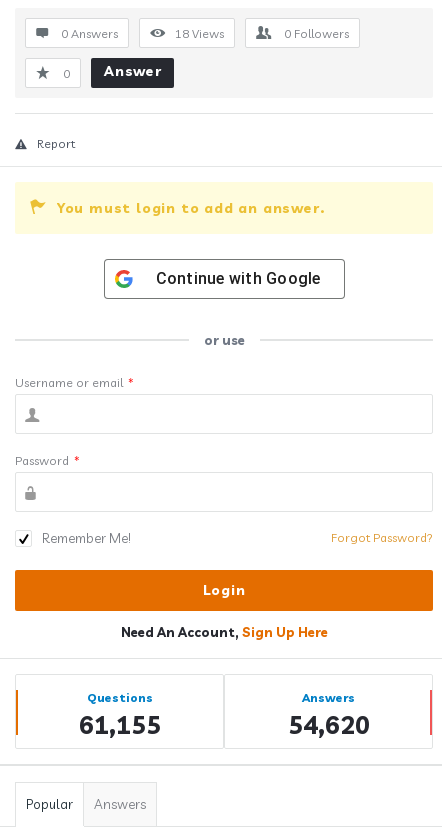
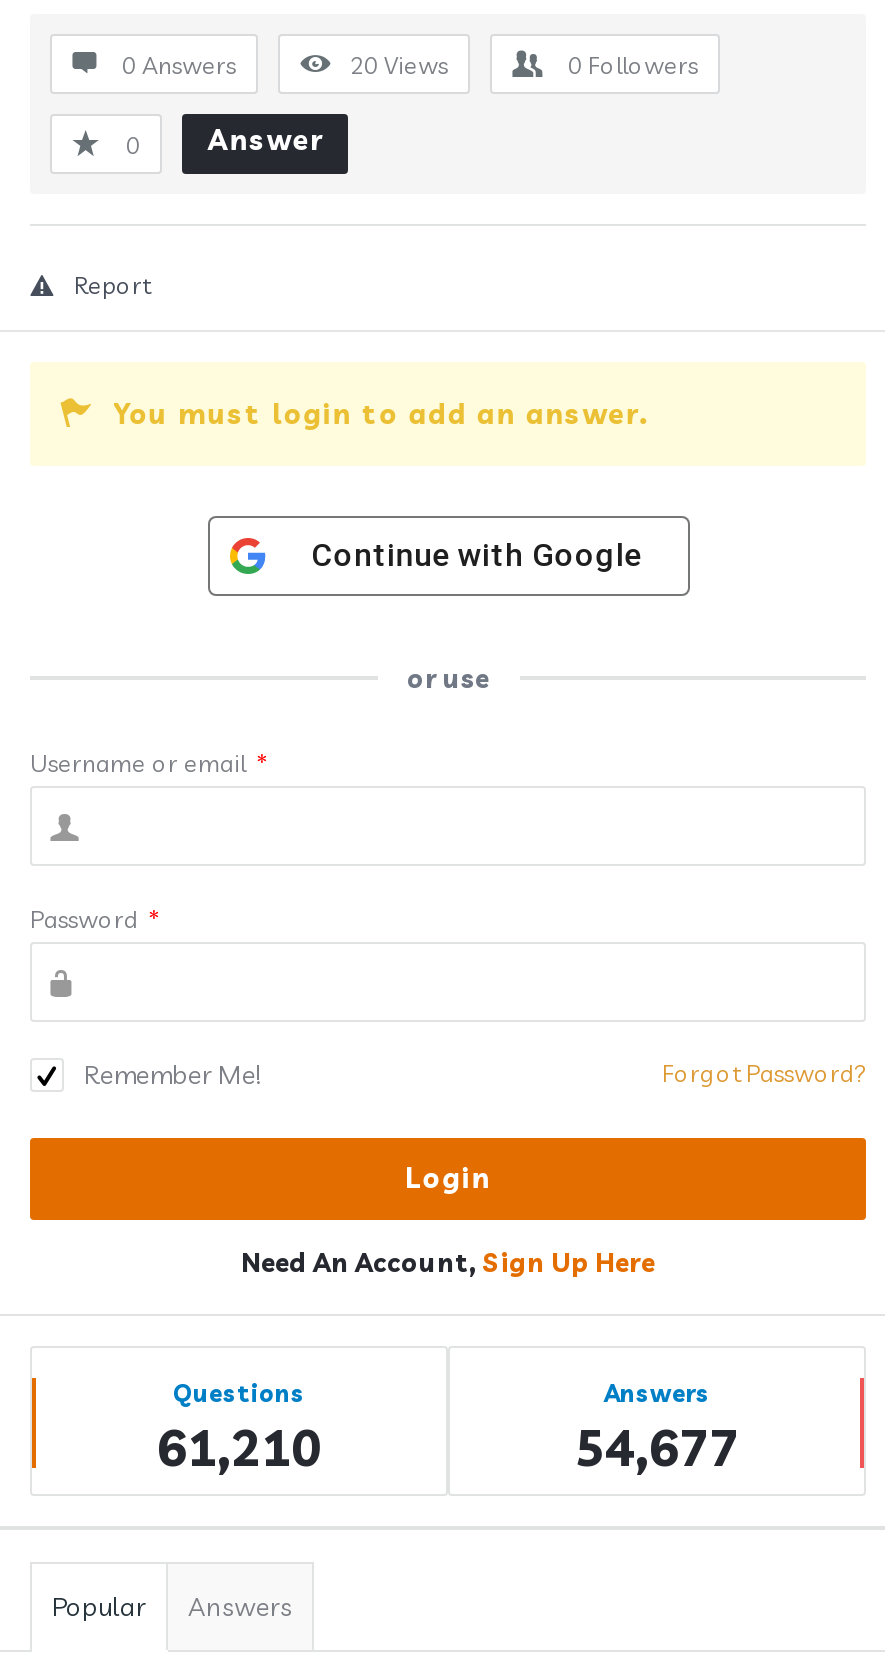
- 18 Views
+ 20 Views

- 61,155
+ 61,210

- 54,620
+ 54,677
